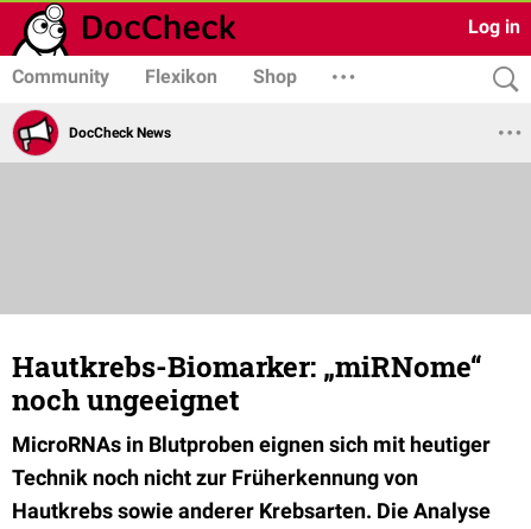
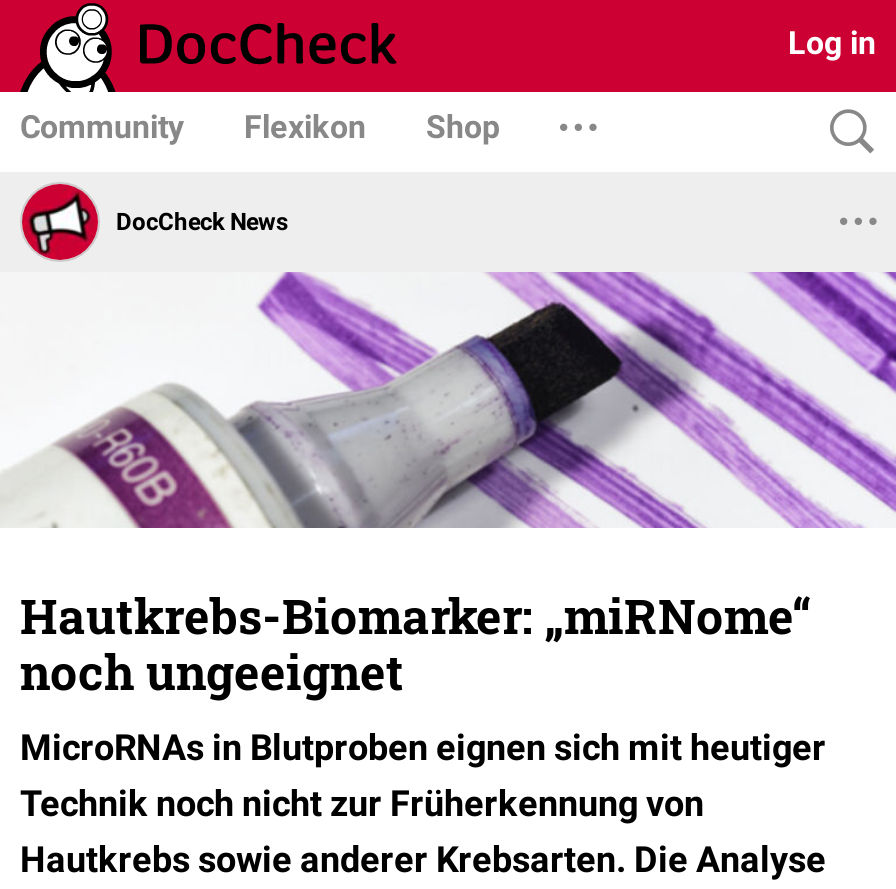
+ [image]
